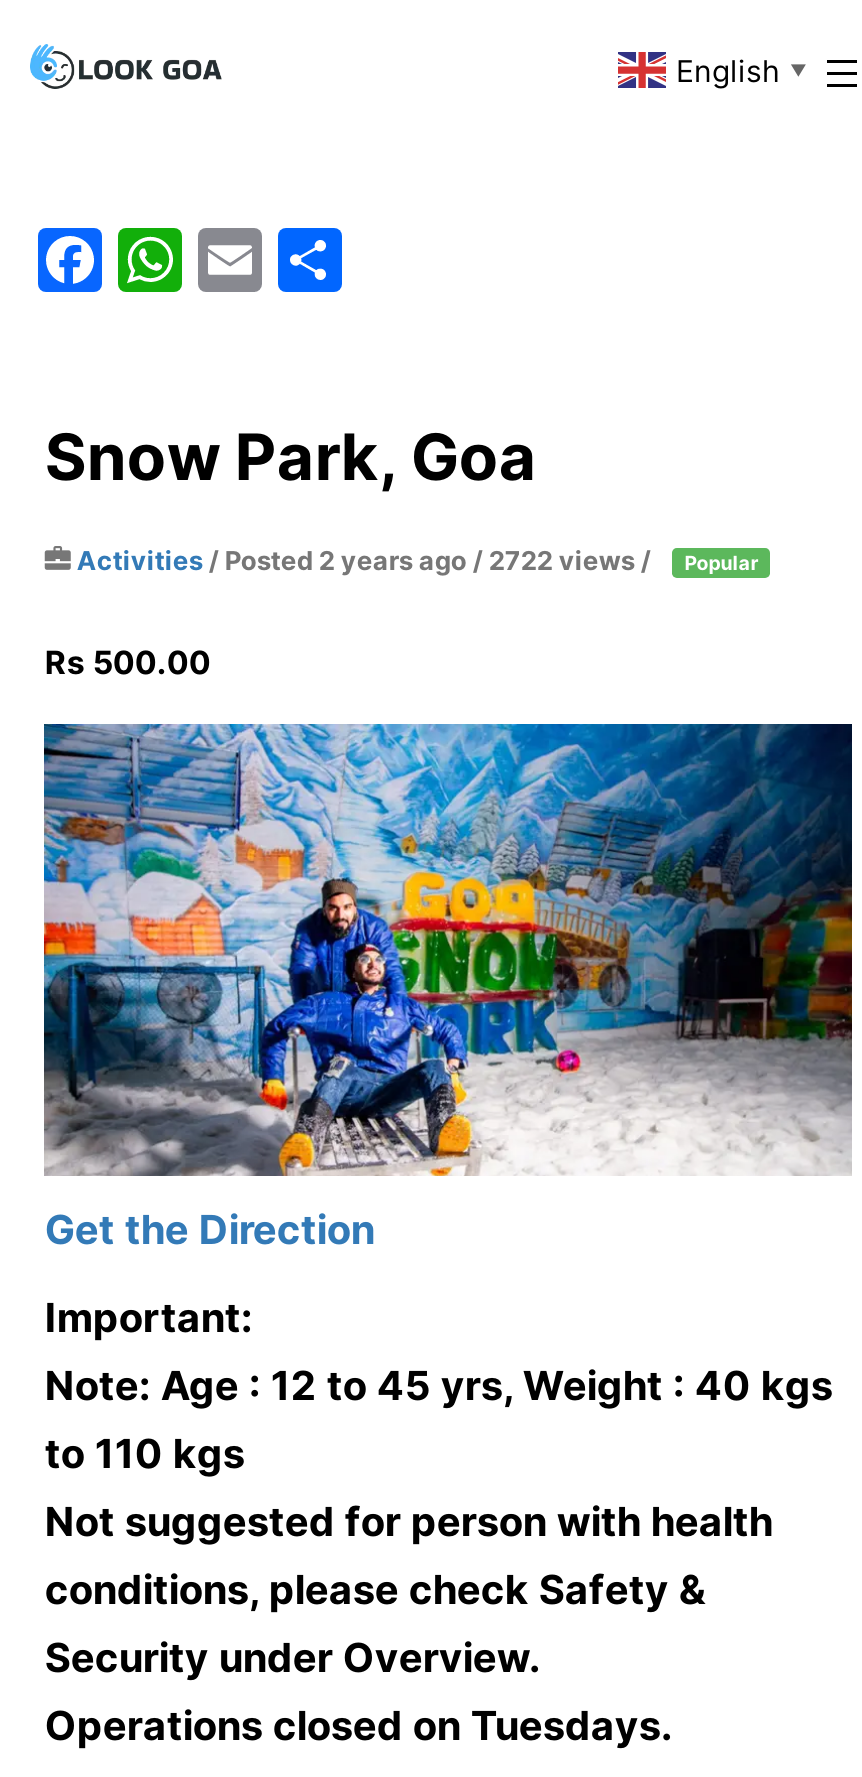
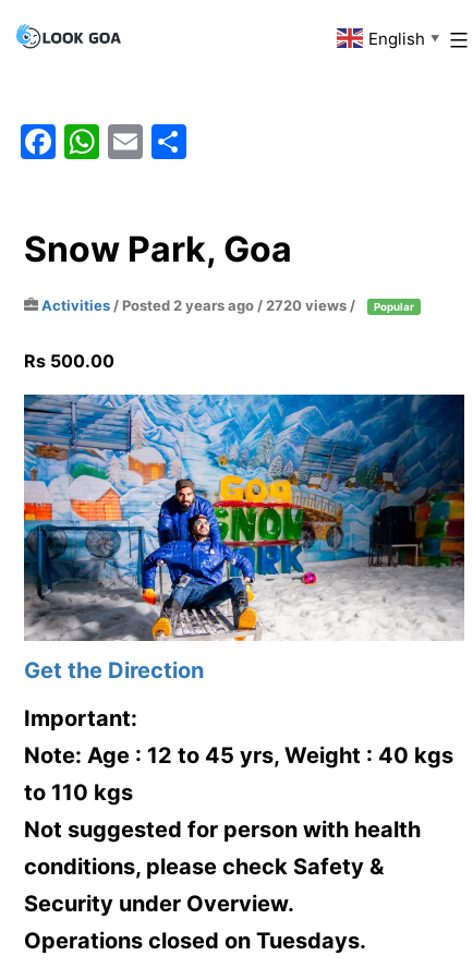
- Activities / Posted 2 years ago / 2722 views /
+ Activities / Posted 2 years ago / 2720 views /
